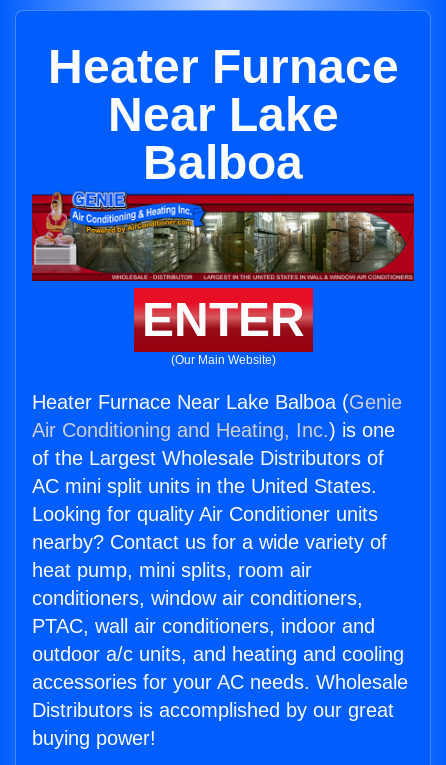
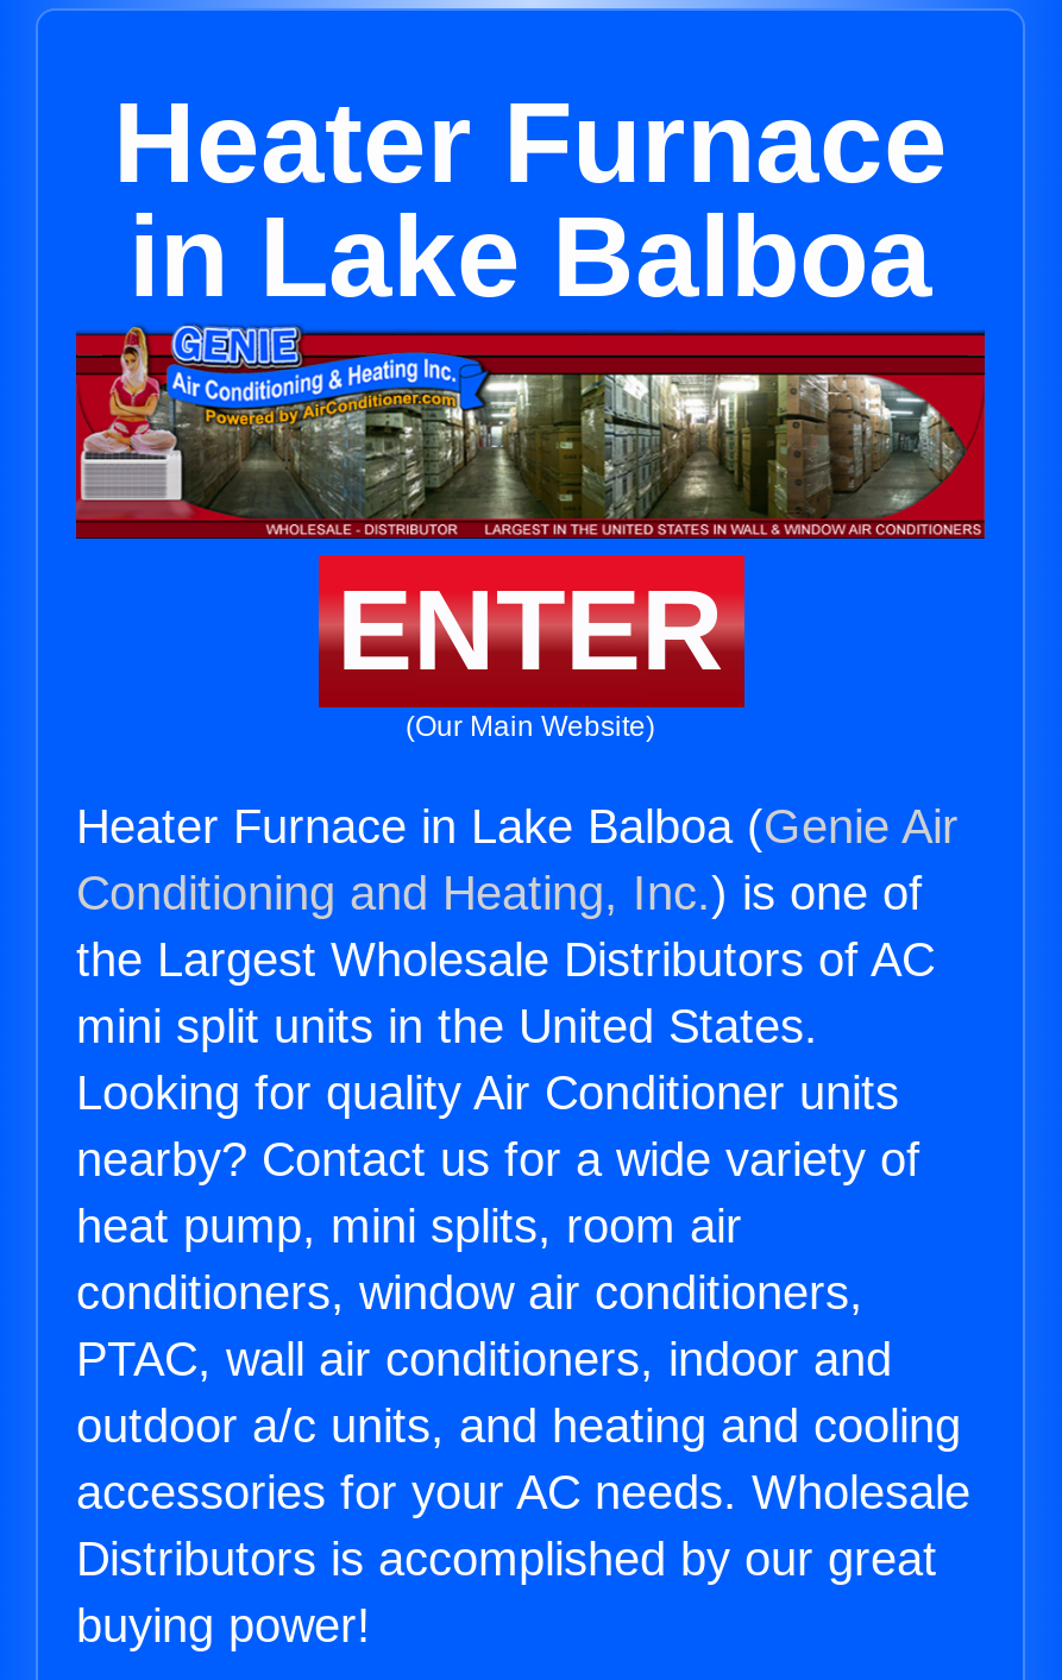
- Near Lake
- Balboa
+ in Lake Balboa

- Heater Furnace Near Lake Balboa (Genie
- Air Conditioning and Heating, Inc.) is one
- of the Largest Wholesale Distributors of
- AC mini split units in the United States.
+ Heater Furnace in Lake Balboa (Genie Air
+ Conditioning and Heating, Inc.) is one of
+ the Largest Wholesale Distributors of AC
+ mini split units in the United States.
